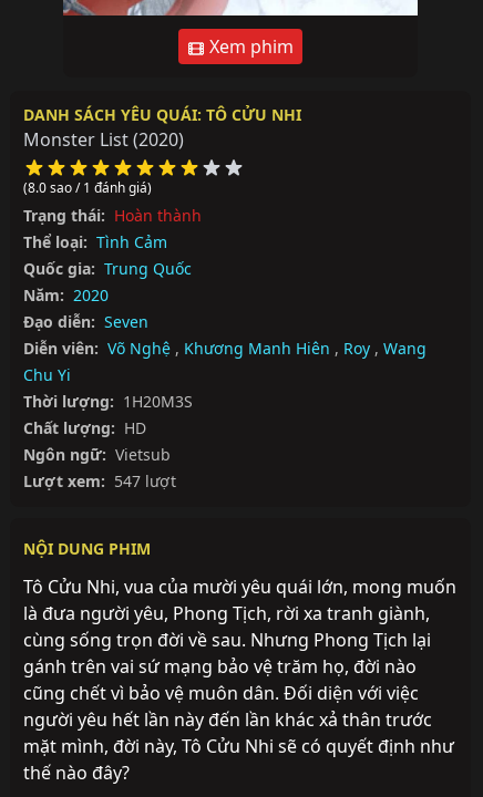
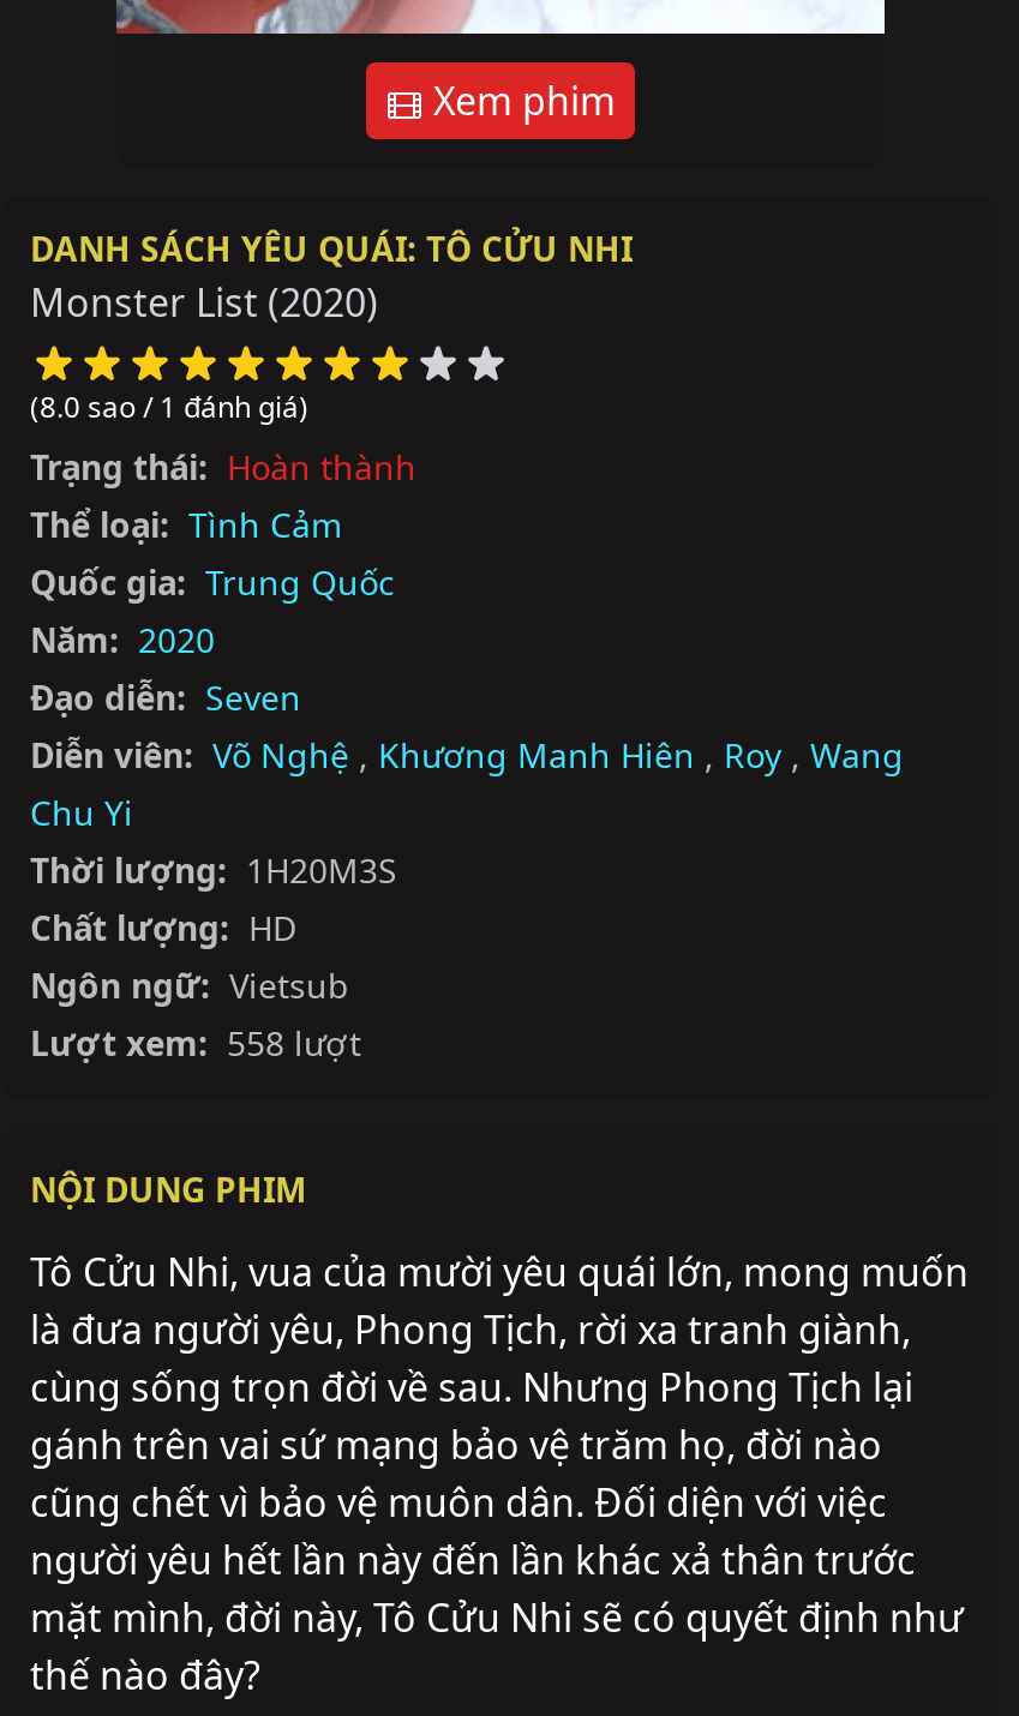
- Lượt xem: 547 lượt
+ Lượt xem: 558 lượt
